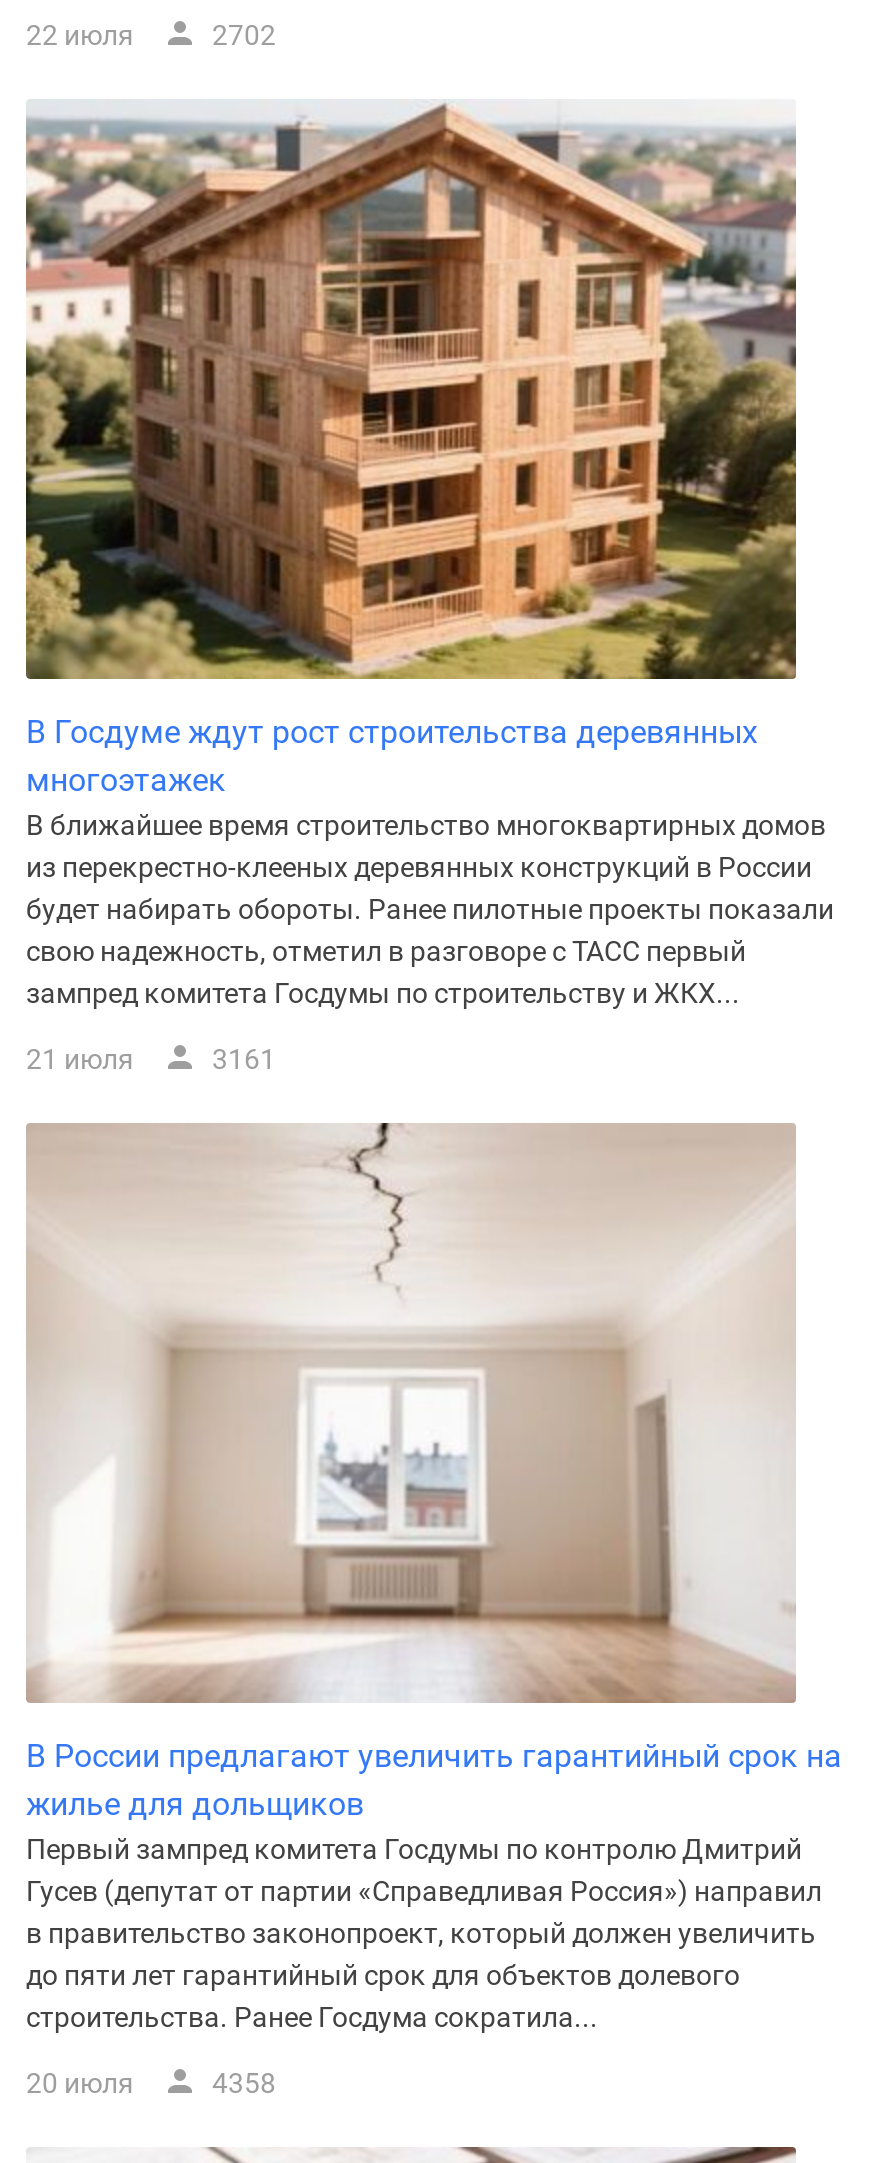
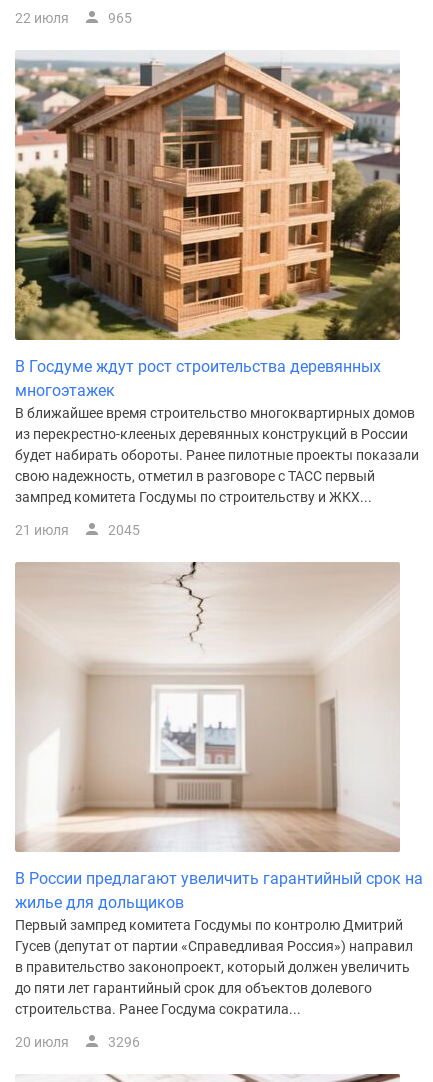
- 2702
+ 965

- 3161
+ 2045

- 4358
+ 3296
